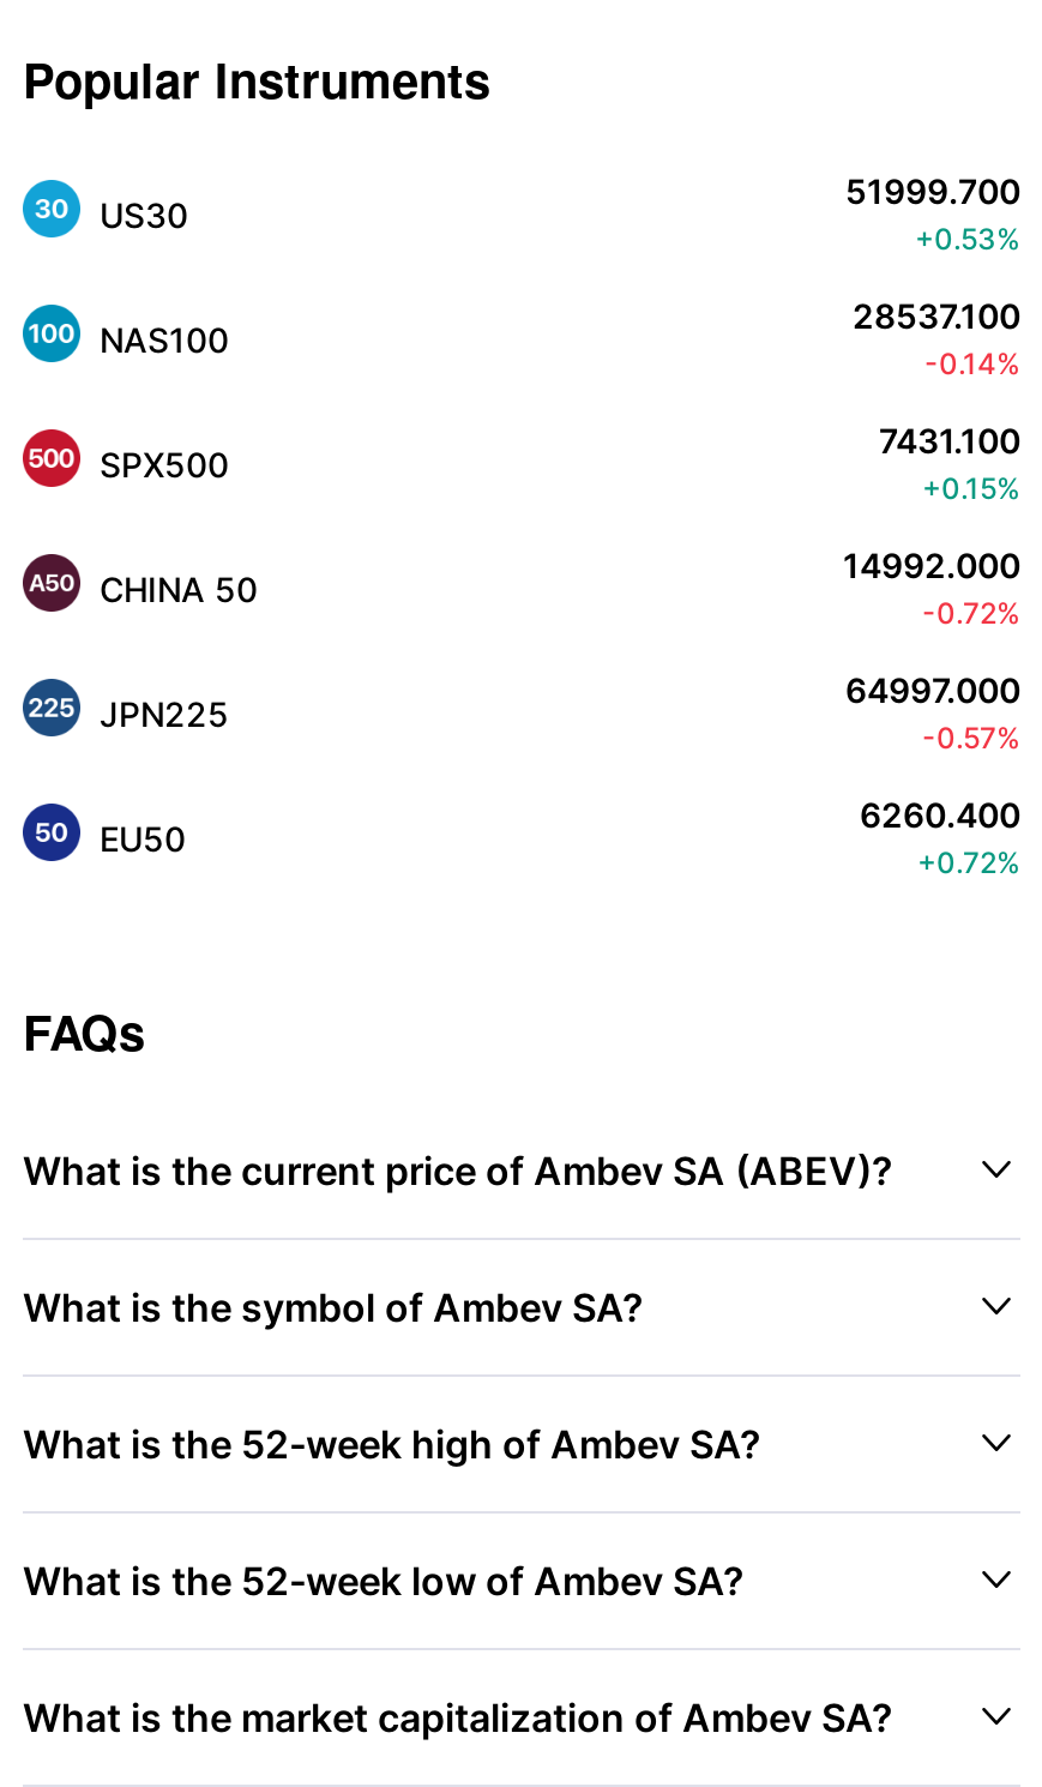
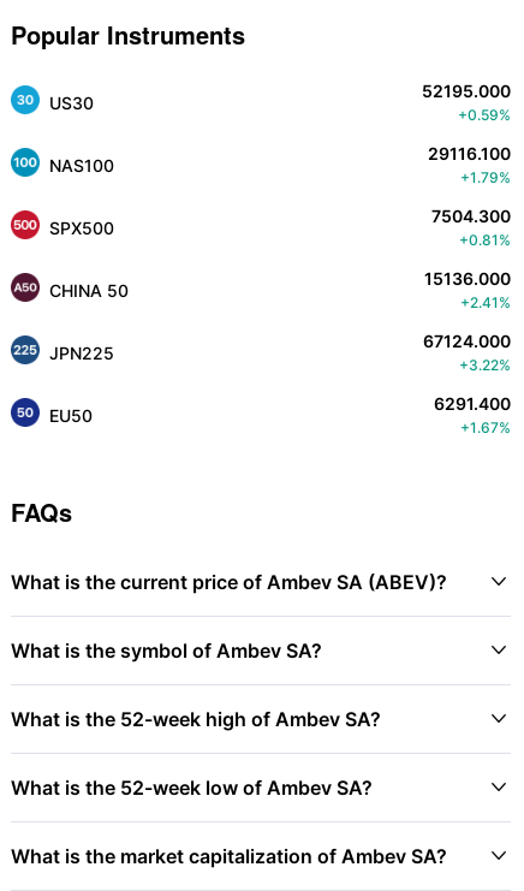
- 51999.700
+ 52195.000

- +0.53%
+ +0.59%

- 28537.100
+ 29116.100

- -0.14%
+ +1.79%

- 7431.100
+ 7504.300

- +0.15%
+ +0.81%

- 14992.000
+ 15136.000

- -0.72%
+ +2.41%

- 64997.000
+ 67124.000

- -0.57%
+ +3.22%

- 6260.400
+ 6291.400

- +0.72%
+ +1.67%
